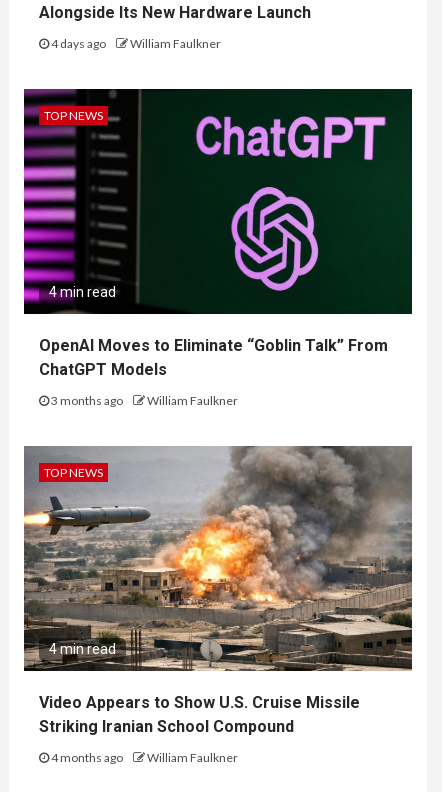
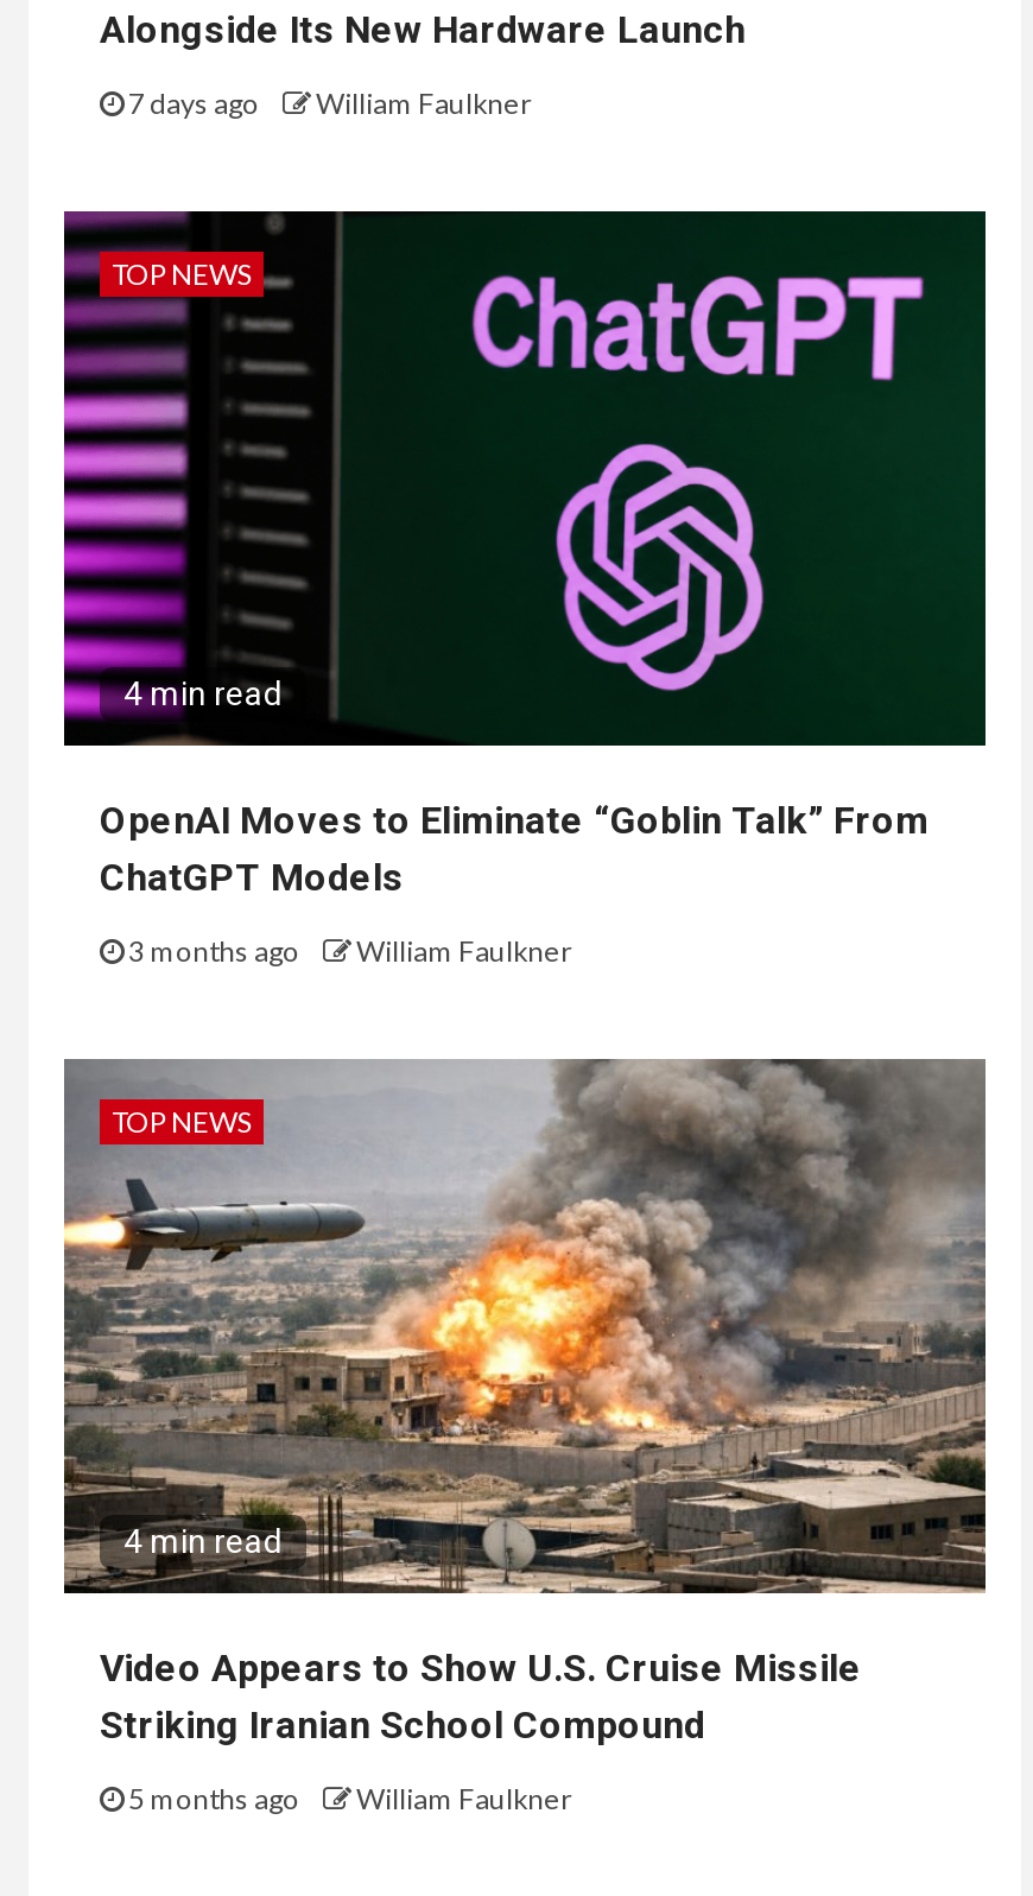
- 4 days ago William Faulkner
+ 7 days ago William Faulkner

- 4 months ago William Faulkner
+ 5 months ago William Faulkner
